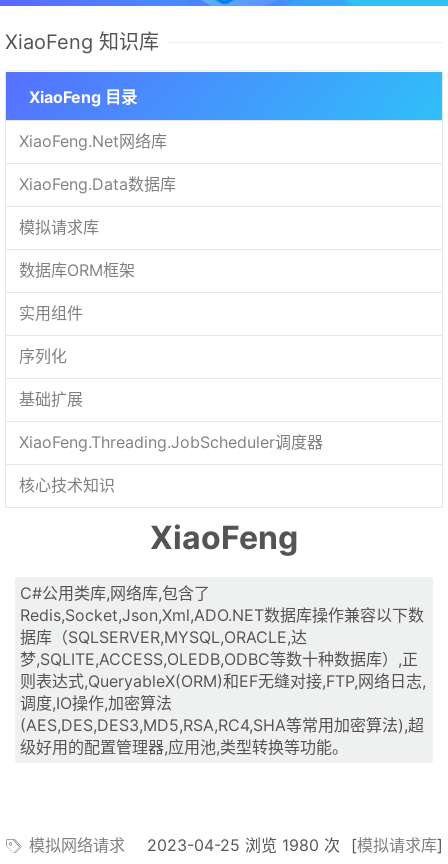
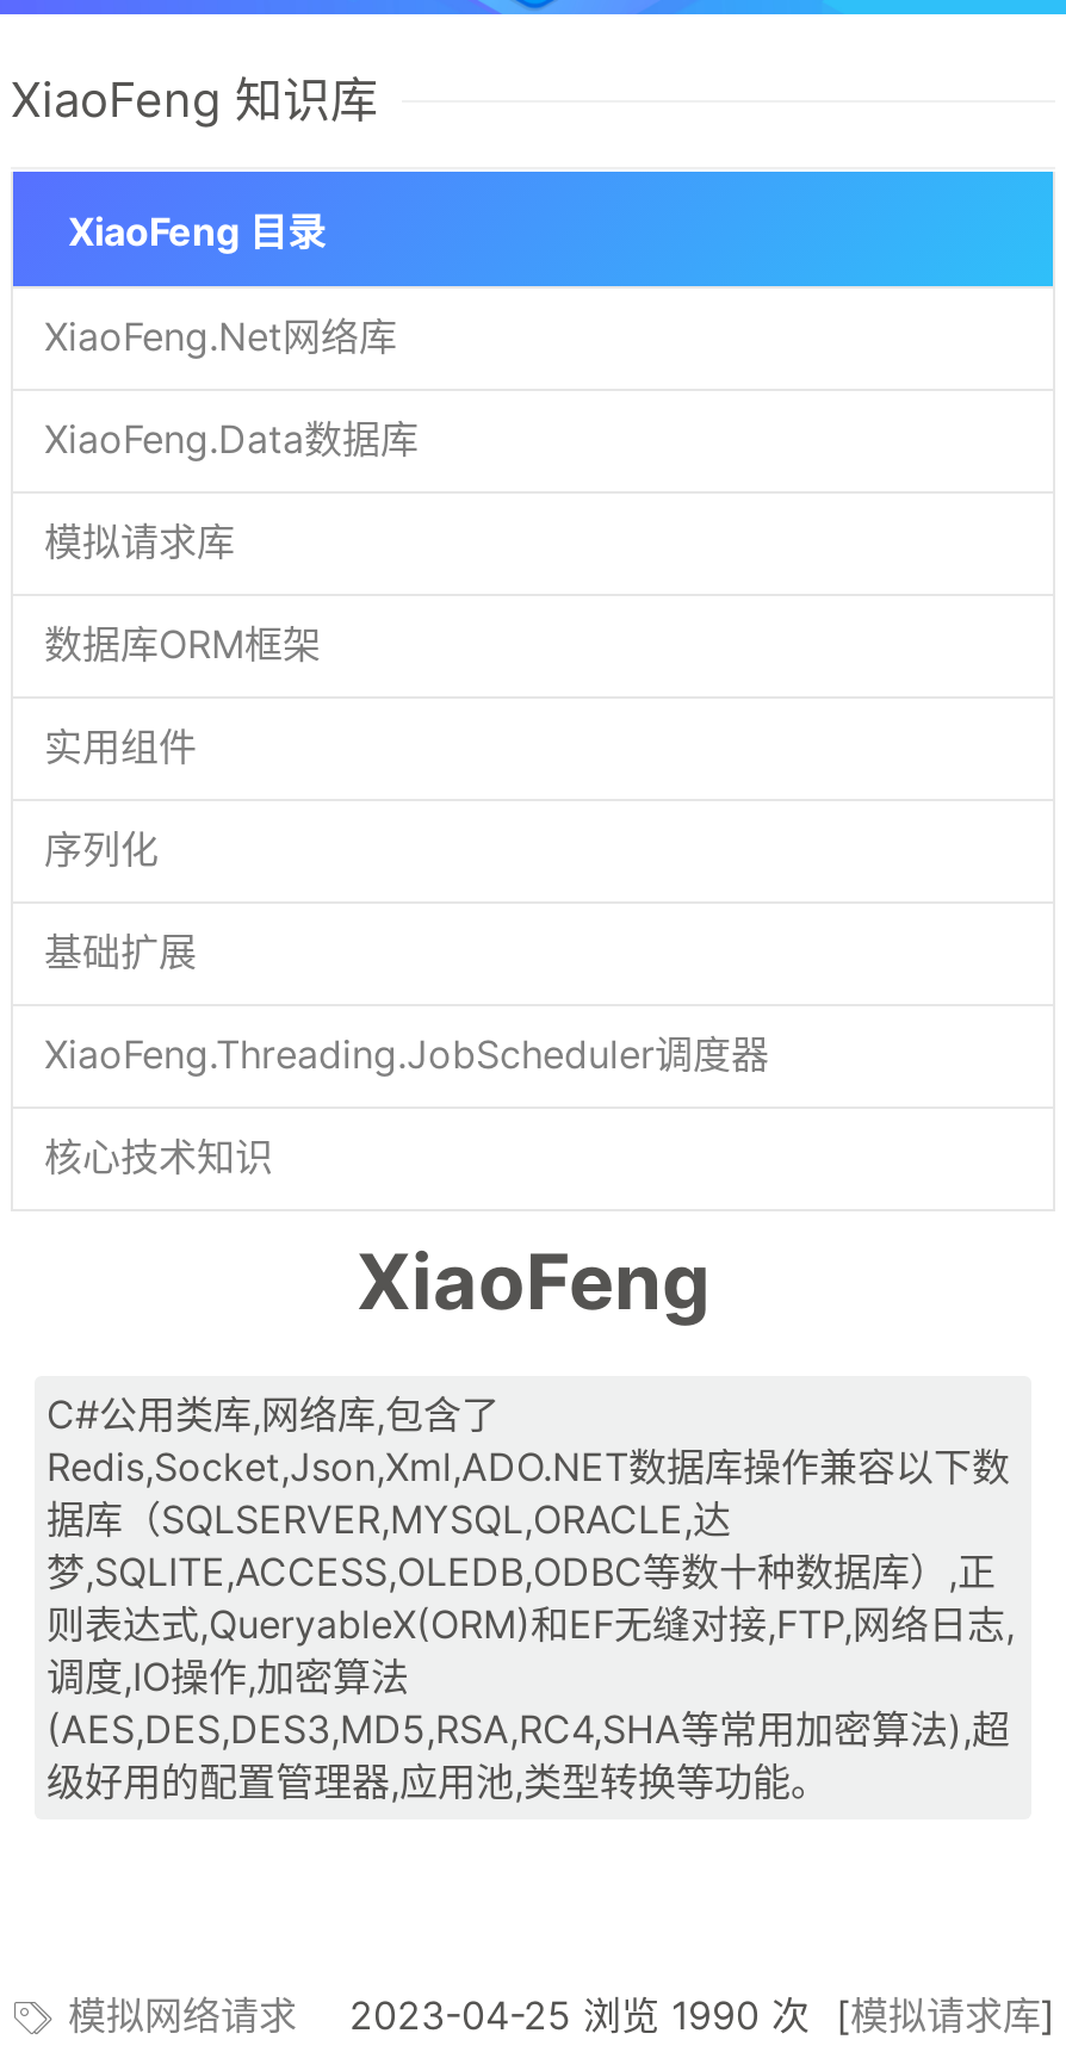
- 2023-04-25 浏览 1980 次 [模拟请求库]
+ 2023-04-25 浏览 1990 次 [模拟请求库]
